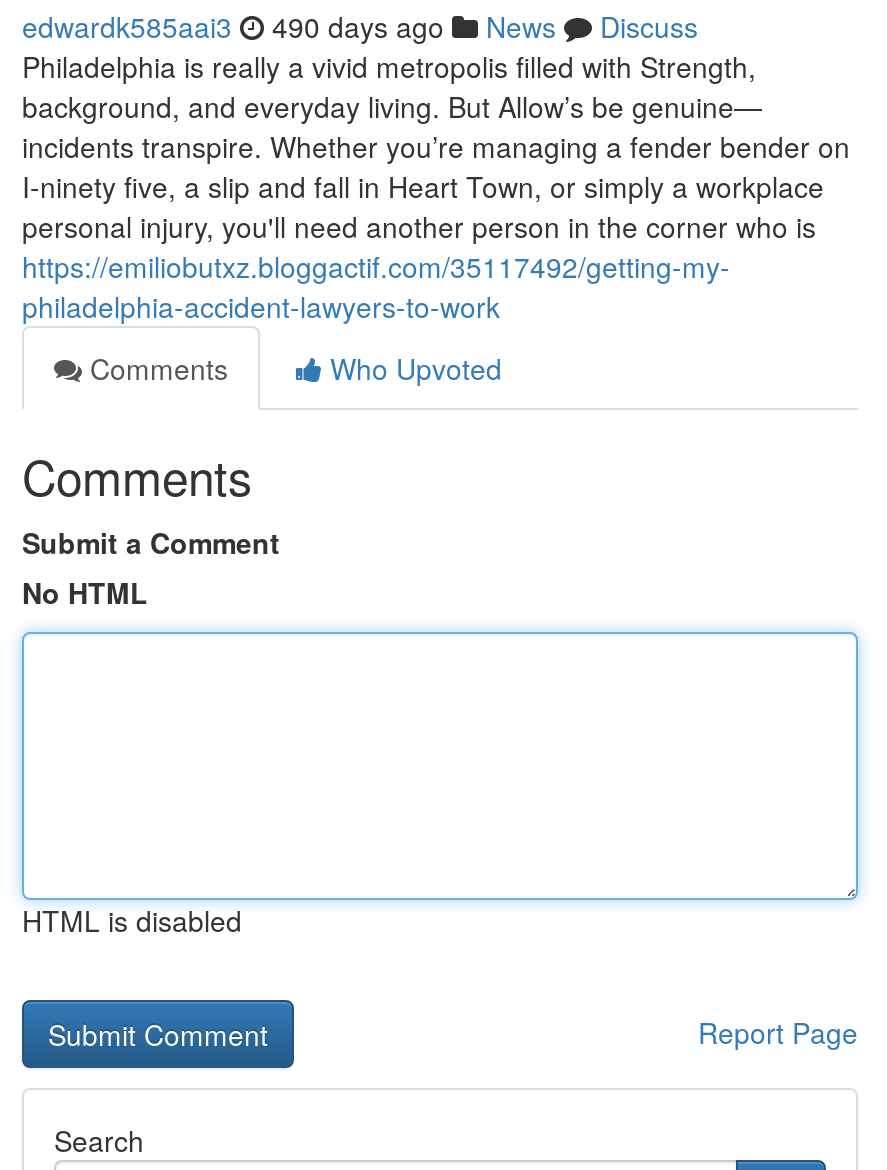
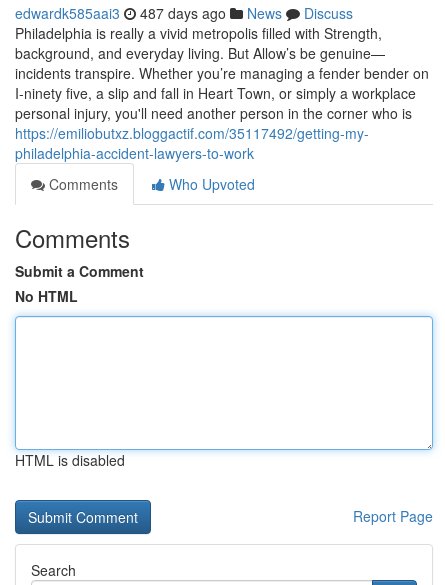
- edwardk585aai3 490 days ago News Discuss
+ edwardk585aai3 487 days ago News Discuss
